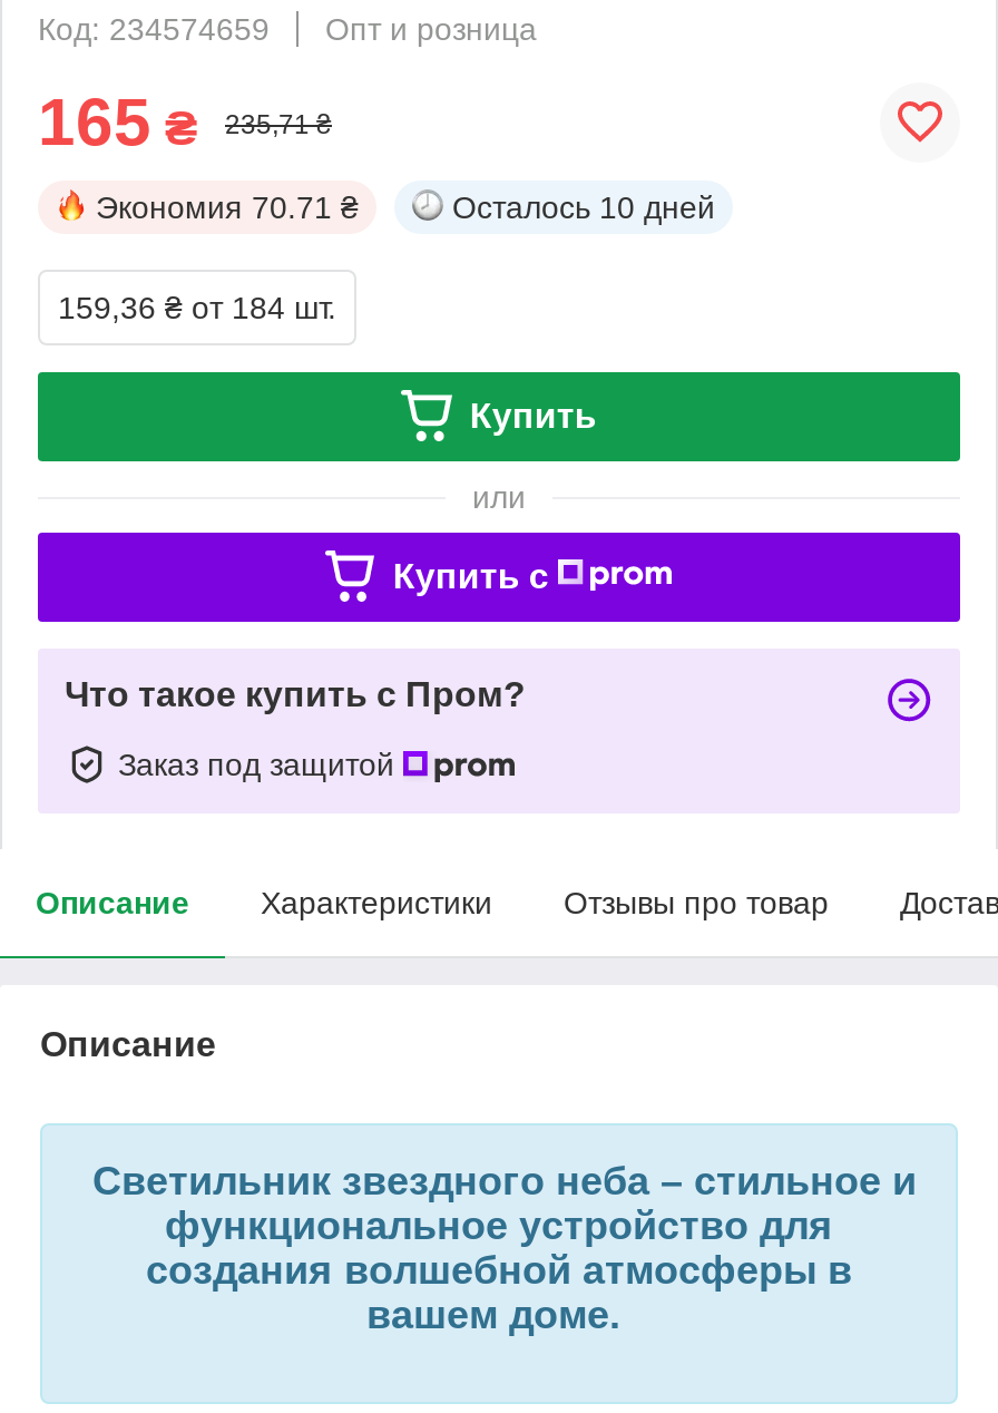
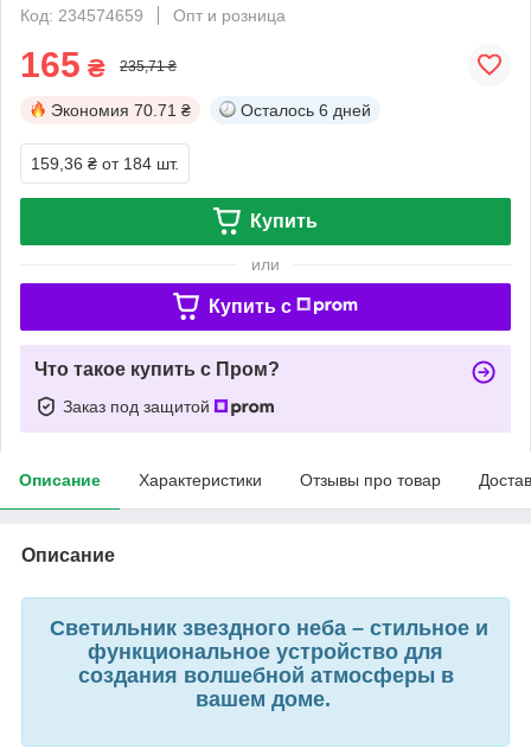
- Осталось 10 дней
+ Осталось 6 дней
